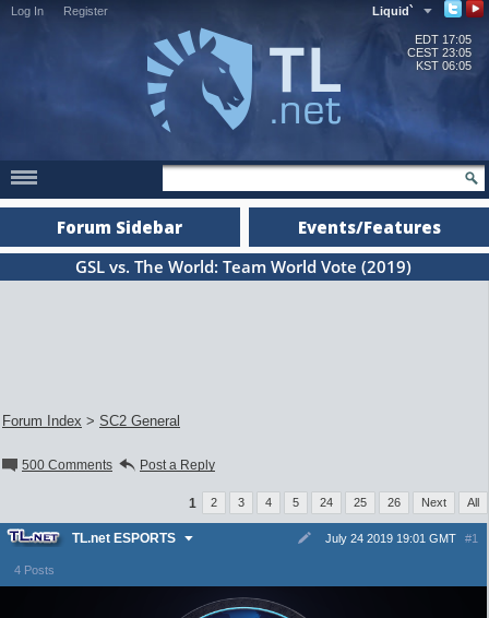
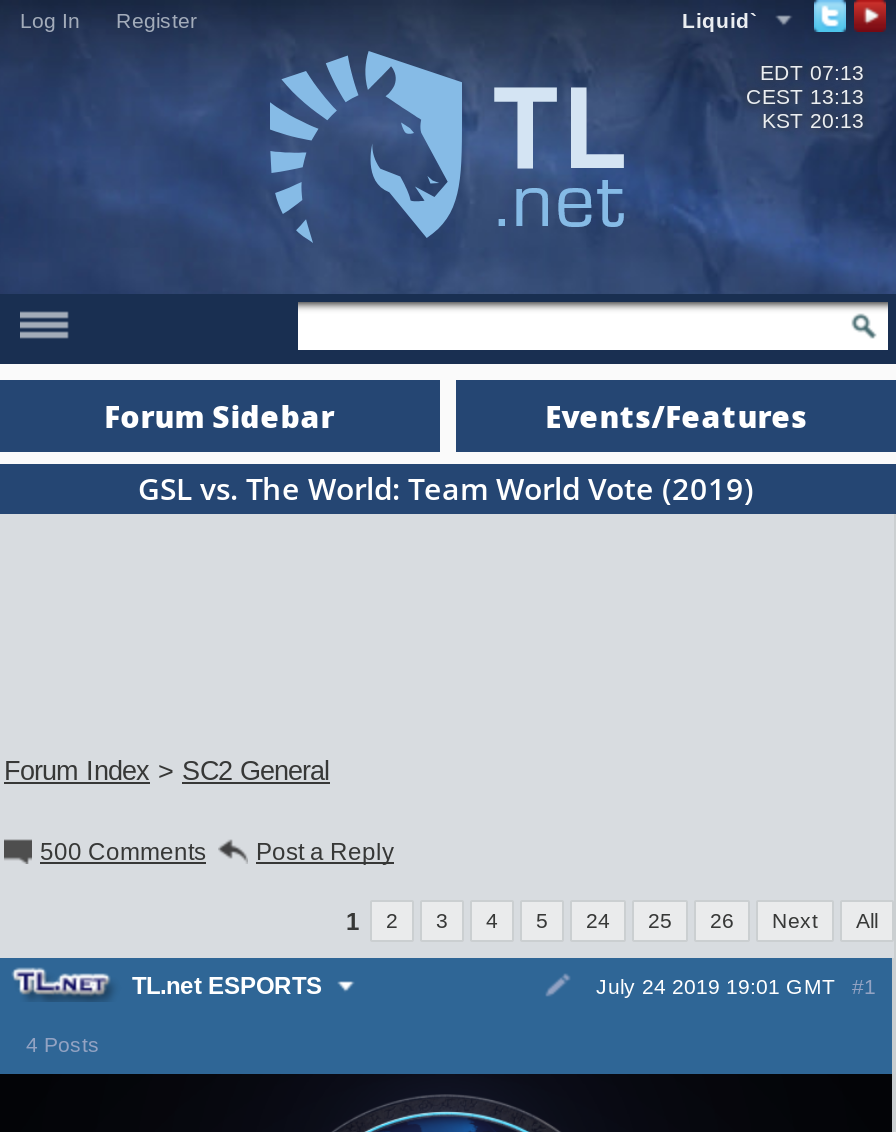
- EDT 17:05
+ EDT 07:13

- CEST 23:05
+ CEST 13:13

- KST 06:05
+ KST 20:13
